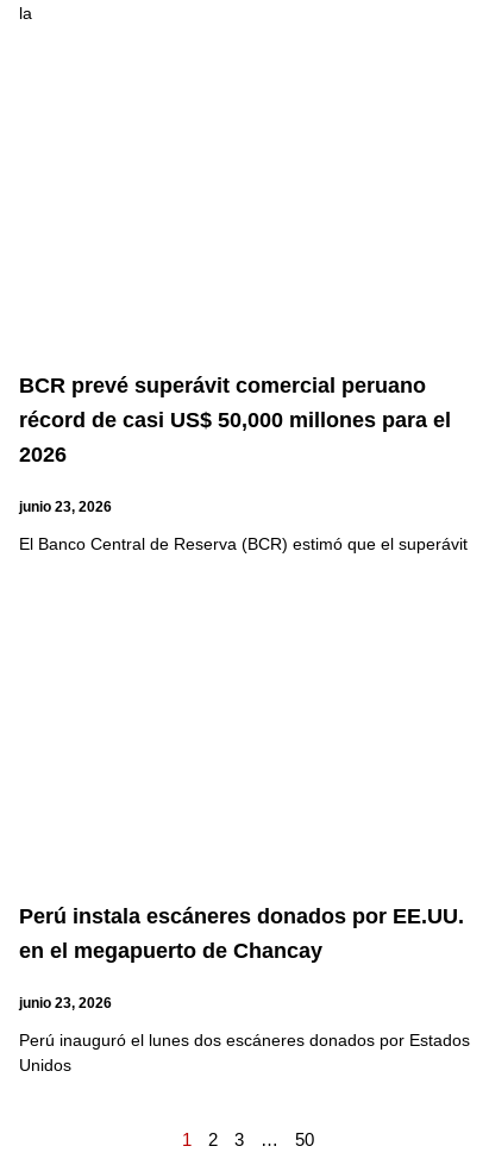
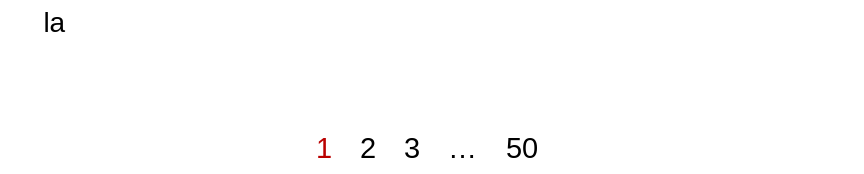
- BCR prevé superávit comercial peruano
- récord de casi US$ 50,000 millones para el
- 2026
- junio 23, 2026
- El Banco Central de Reserva (BCR) estimó que el superávit

- Perú instala escáneres donados por EE.UU.
- en el megapuerto de Chancay
- junio 23, 2026
- Perú inauguró el lunes dos escáneres donados por Estados
- Unidos
